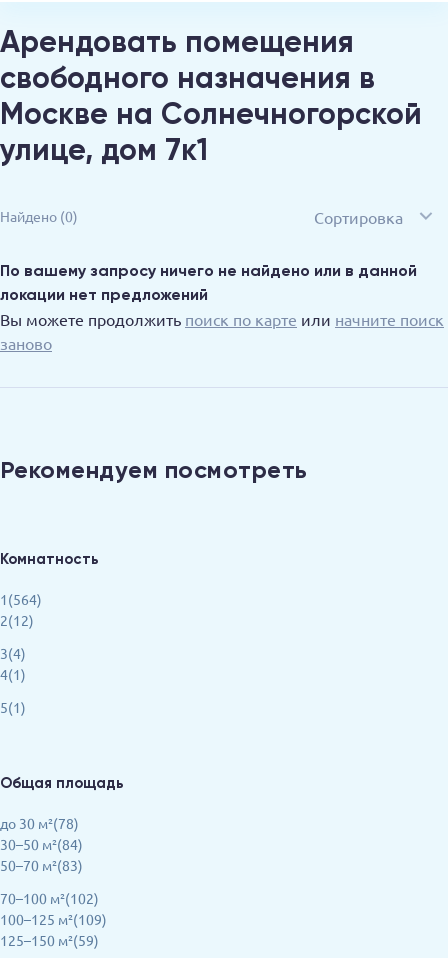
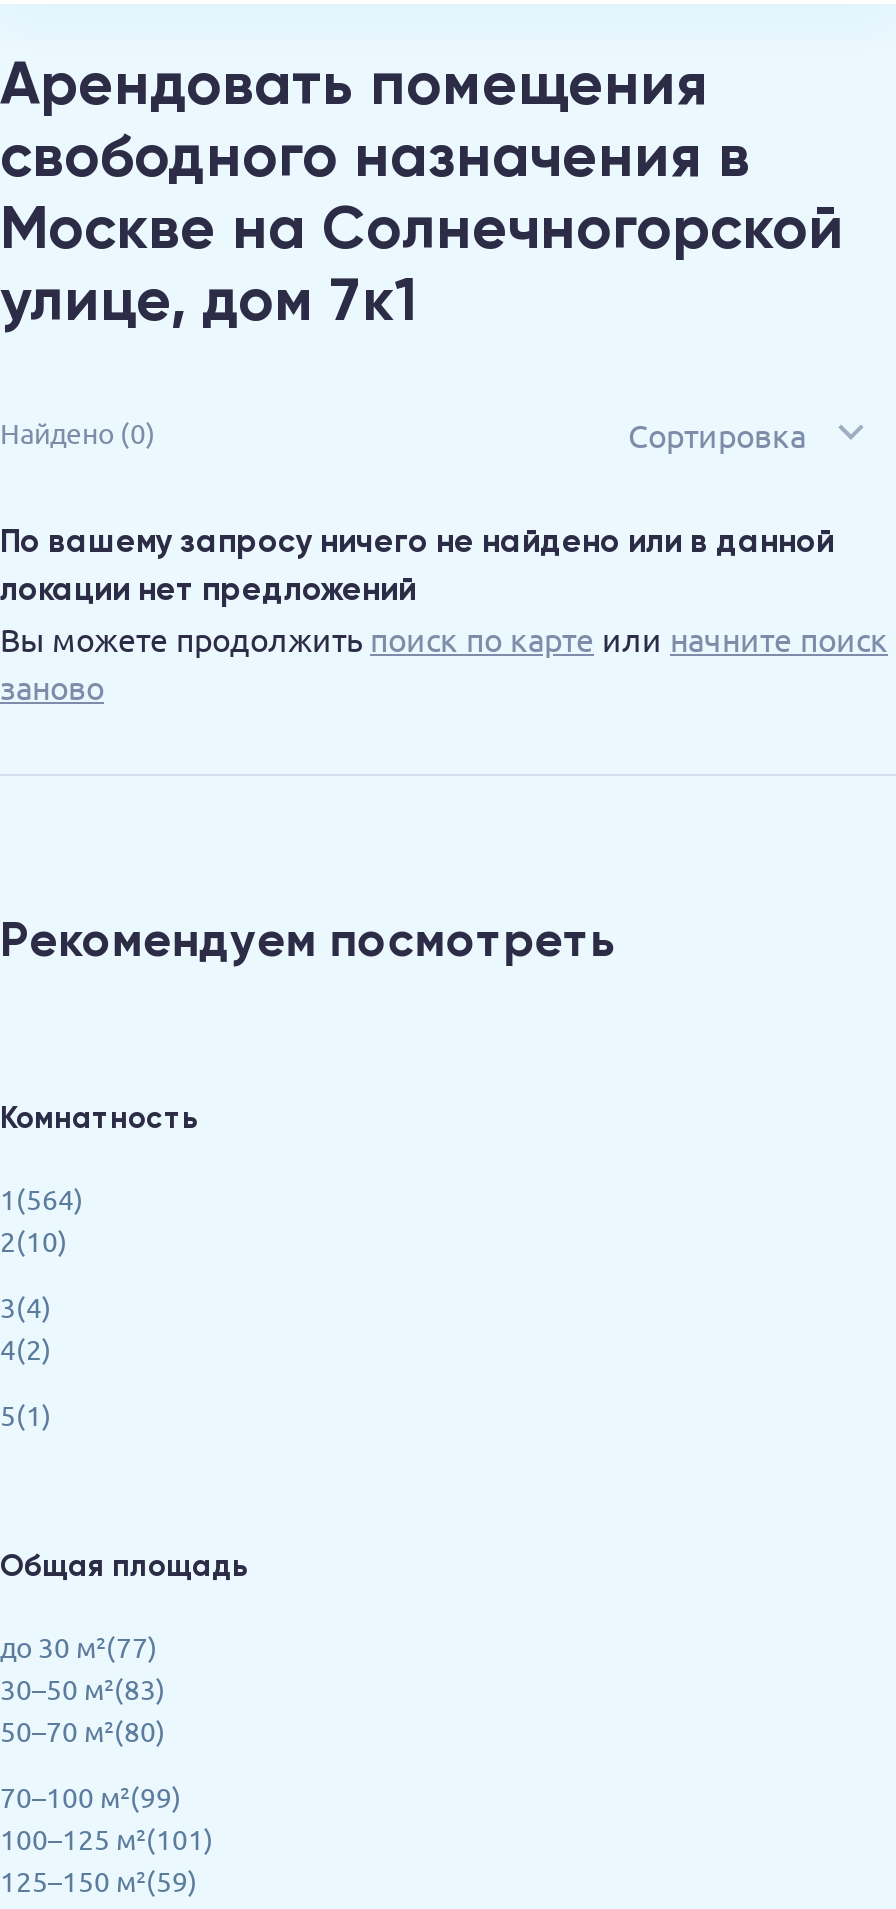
- 2(12)
+ 2(10)

- 4(1)
+ 4(2)

- до 30 м²(78)
- 30–50 м²(84)
- 50–70 м²(83)
+ до 30 м²(77)
+ 30–50 м²(83)
+ 50–70 м²(80)

- 70–100 м²(102)
- 100–125 м²(109)
+ 70–100 м²(99)
+ 100–125 м²(101)
